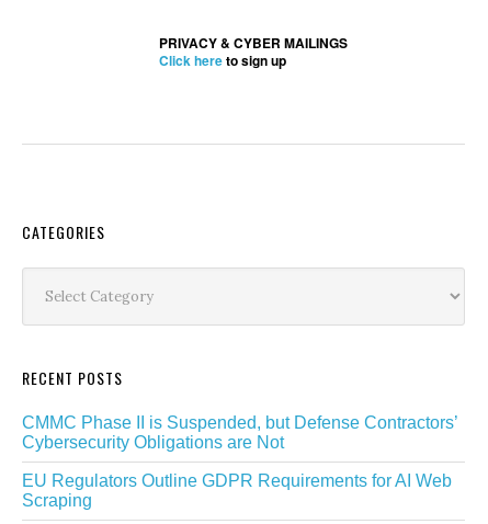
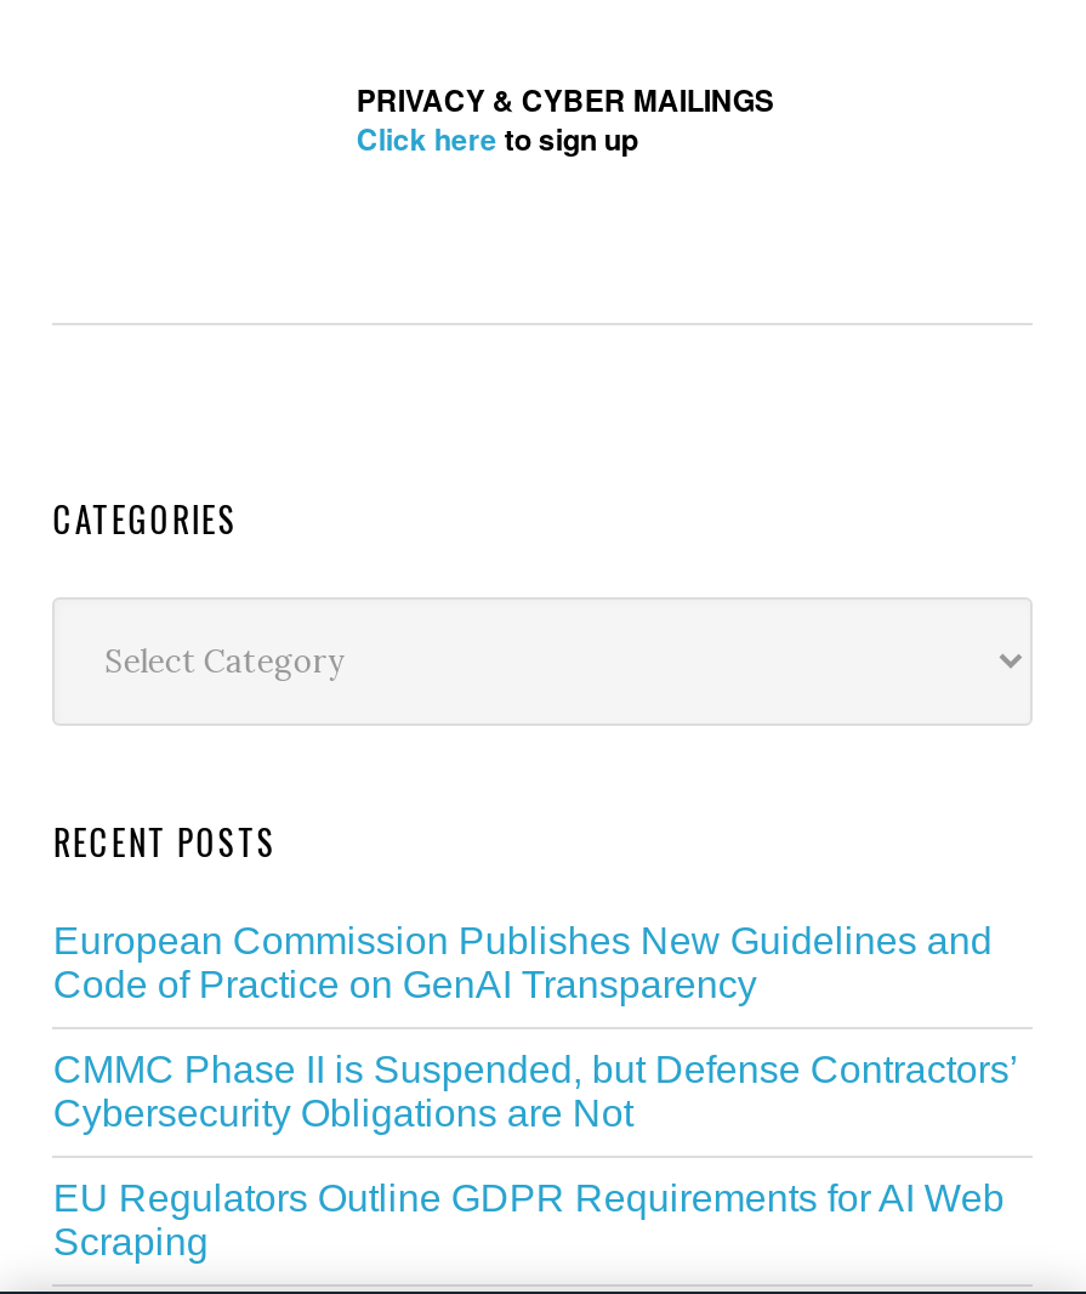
+ European Commission Publishes New Guidelines and
+ Code of Practice on GenAI Transparency
